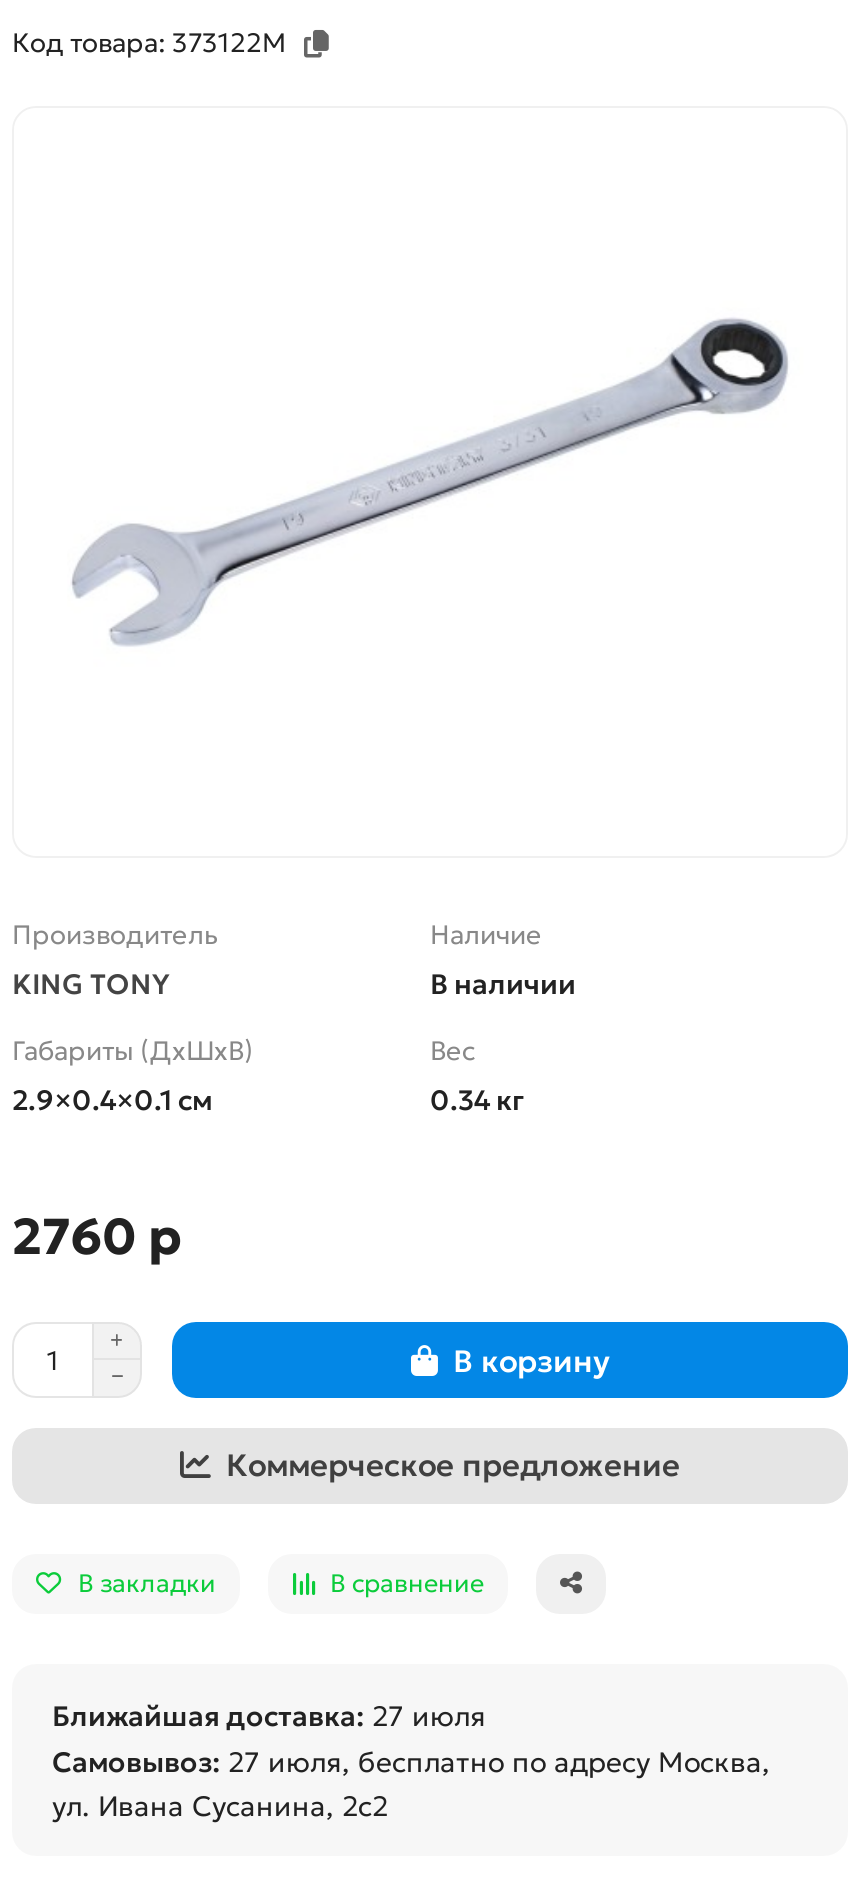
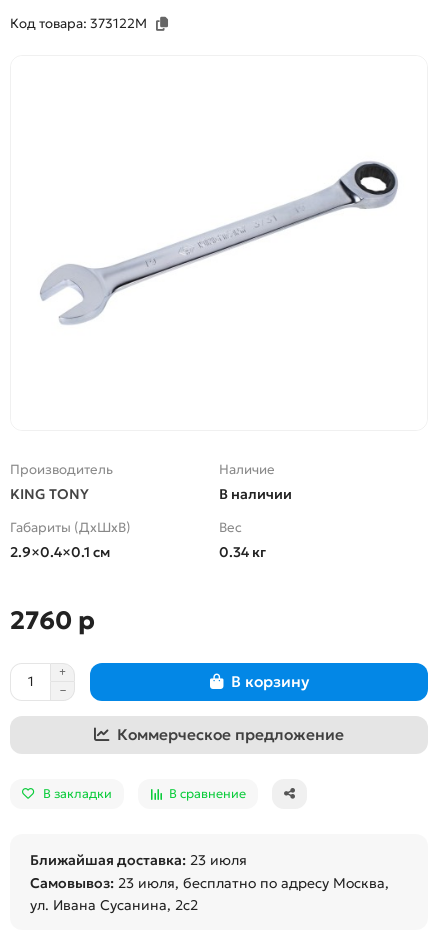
- Ближайшая доставка: 27 июля
+ Ближайшая доставка: 23 июля

- Самовывоз: 27 июля, бесплатно по адресу Москва,
+ Самовывоз: 23 июля, бесплатно по адресу Москва,
